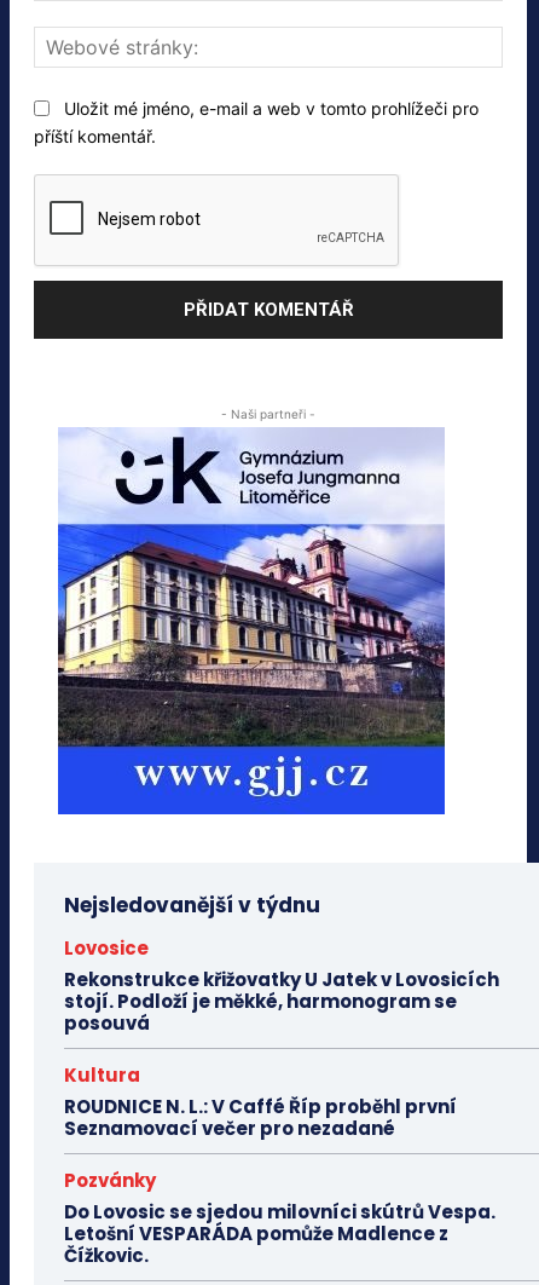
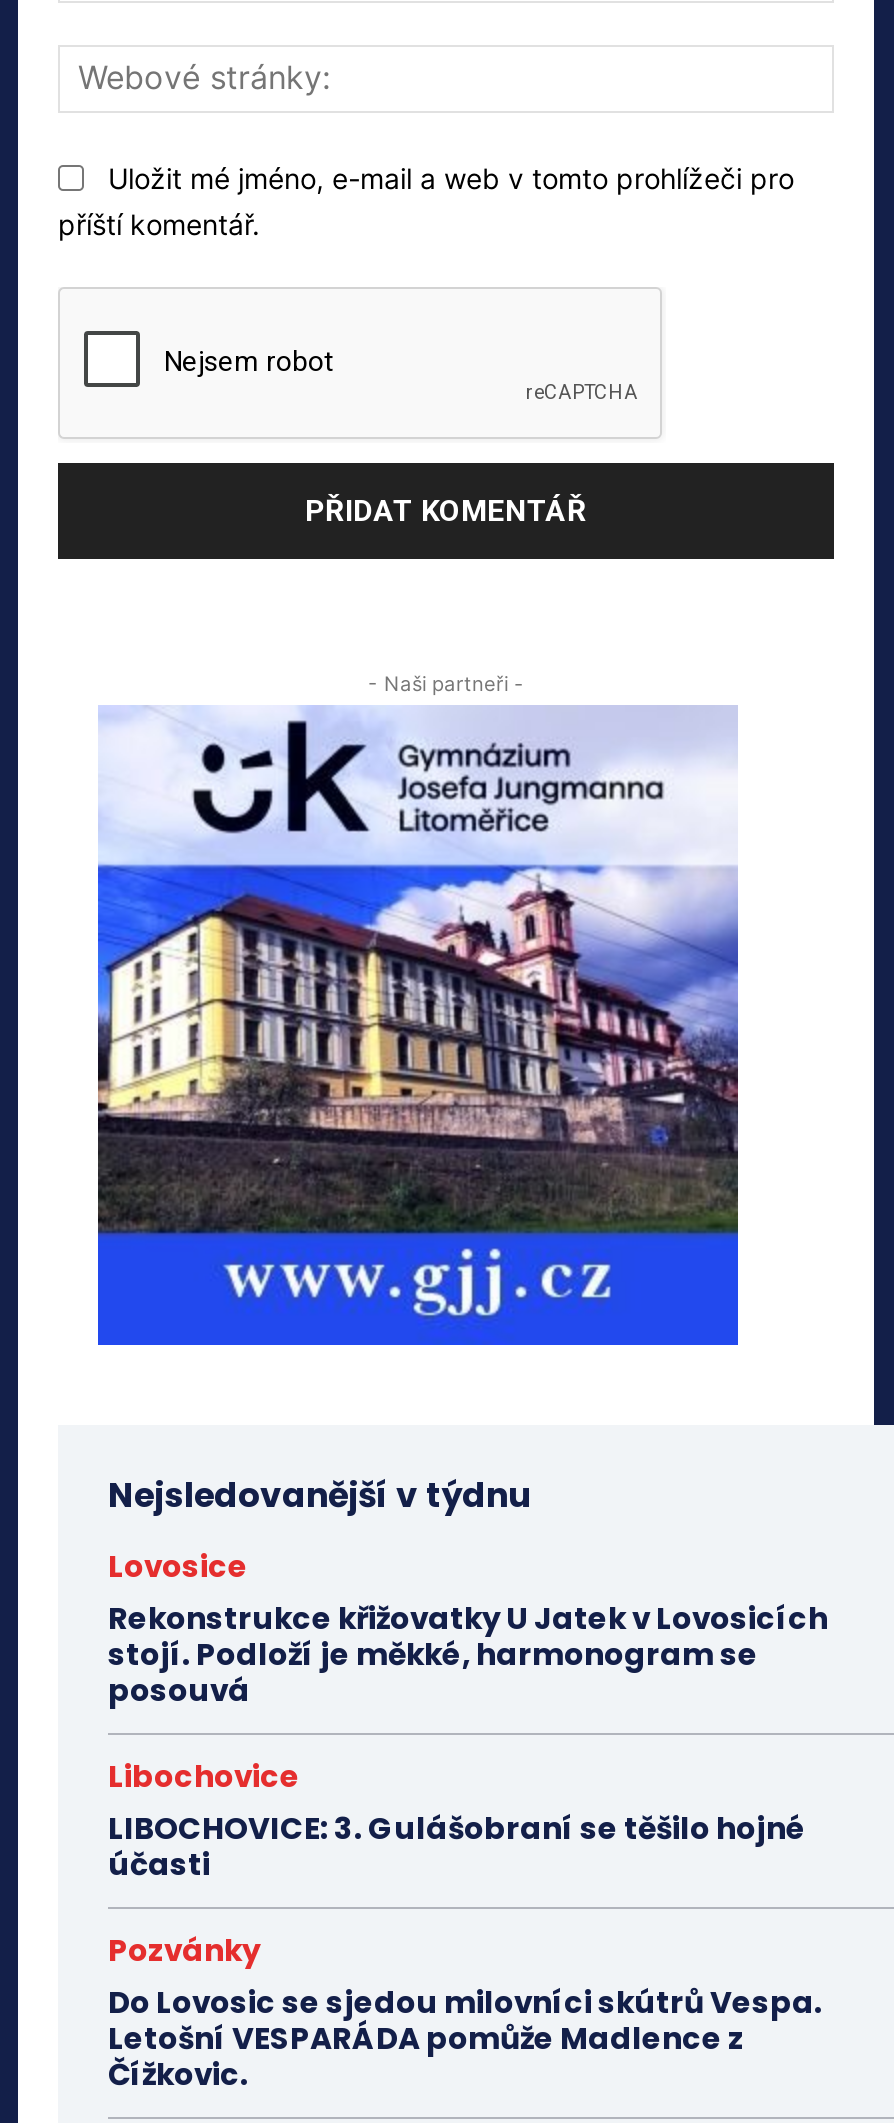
- Kultura
- ROUDNICE N. L.: V Caffé Říp proběhl první
- Seznamovací večer pro nezadané
+ Libochovice
+ LIBOCHOVICE: 3. Gulášobraní se těšilo hojné
+ účasti
